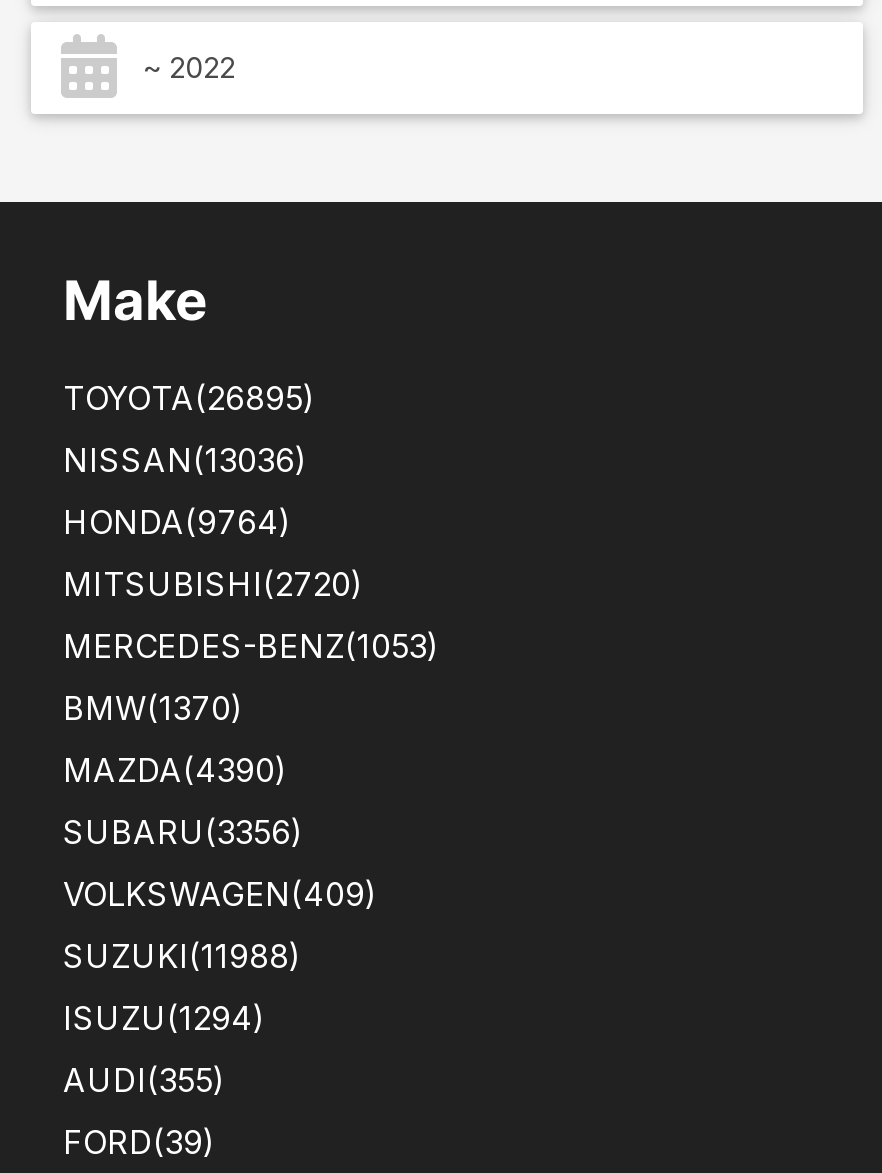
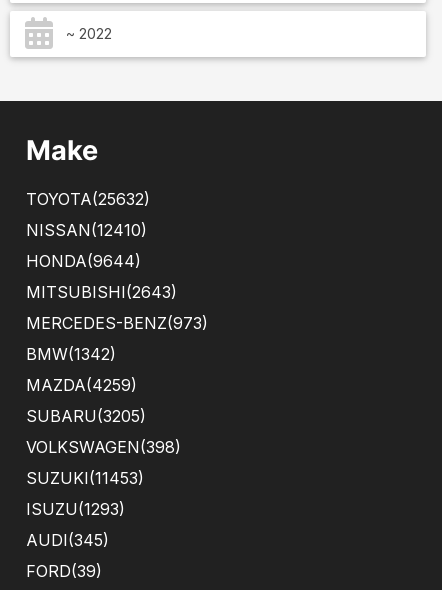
- TOYOTA(26895)
+ TOYOTA(25632)

- NISSAN (13036)
+ NISSAN (12410)

- HONDA(9764)
+ HONDA(9644)

- MITSUBISHI (2720)
+ MITSUBISHI (2643)

- MERCEDES-BENZ(1053)
+ MERCEDES-BENZ(973)

- BMW(1370)
+ BMW(1342)

- MAZDA(4390)
+ MAZDA(4259)

- SUBARU (3356)
+ SUBARU (3205)

- VOLKSWAGEN (409)
+ VOLKSWAGEN (398)

- SUZUKI (11988)
+ SUZUKI (11453)

- ISUZU (1294)
+ ISUZU (1293)

- AUDI (355)
+ AUDI (345)
